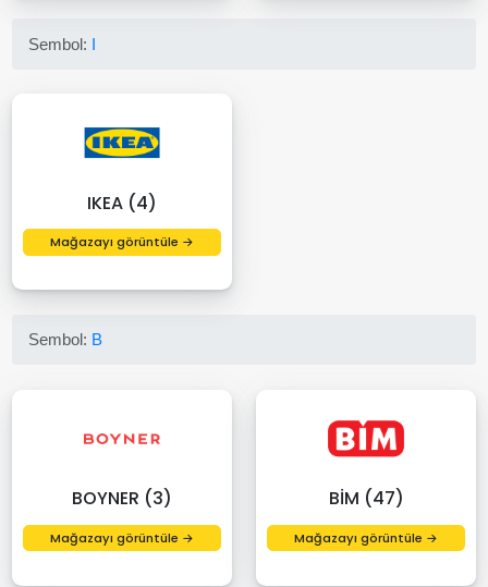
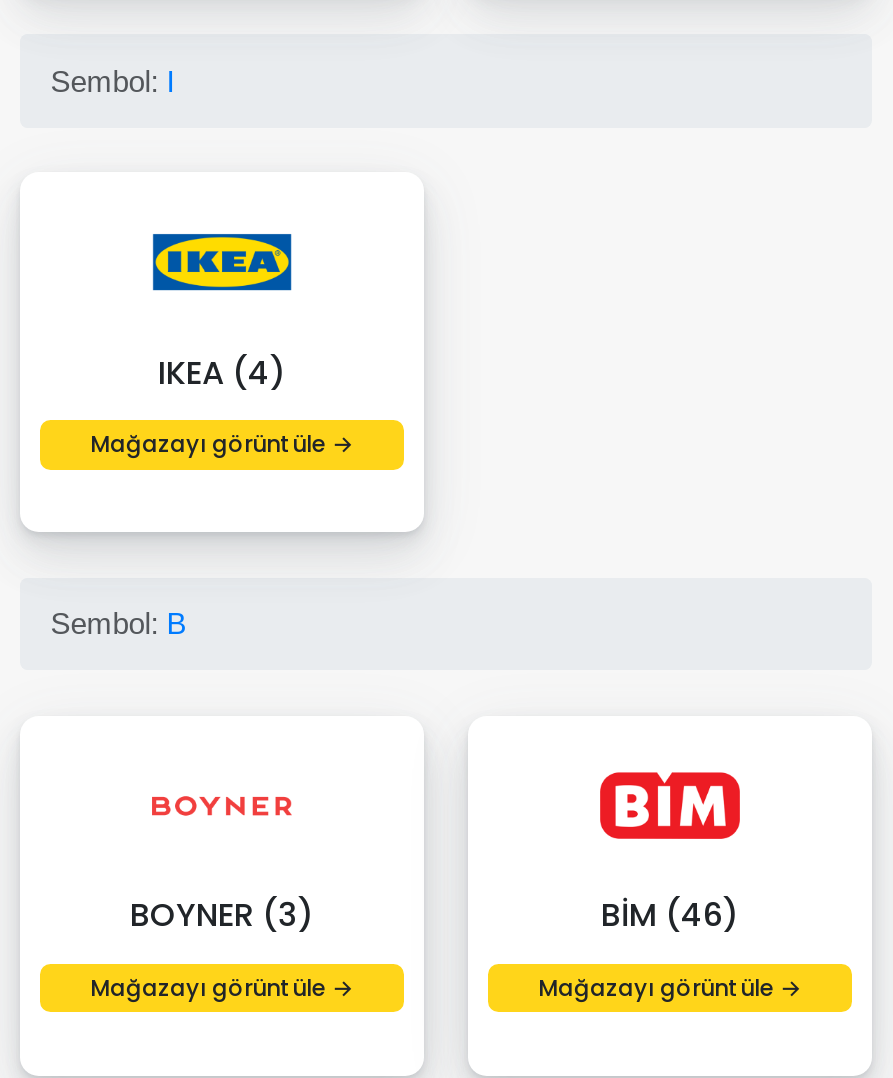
- BİM (47)
+ BİM (46)
